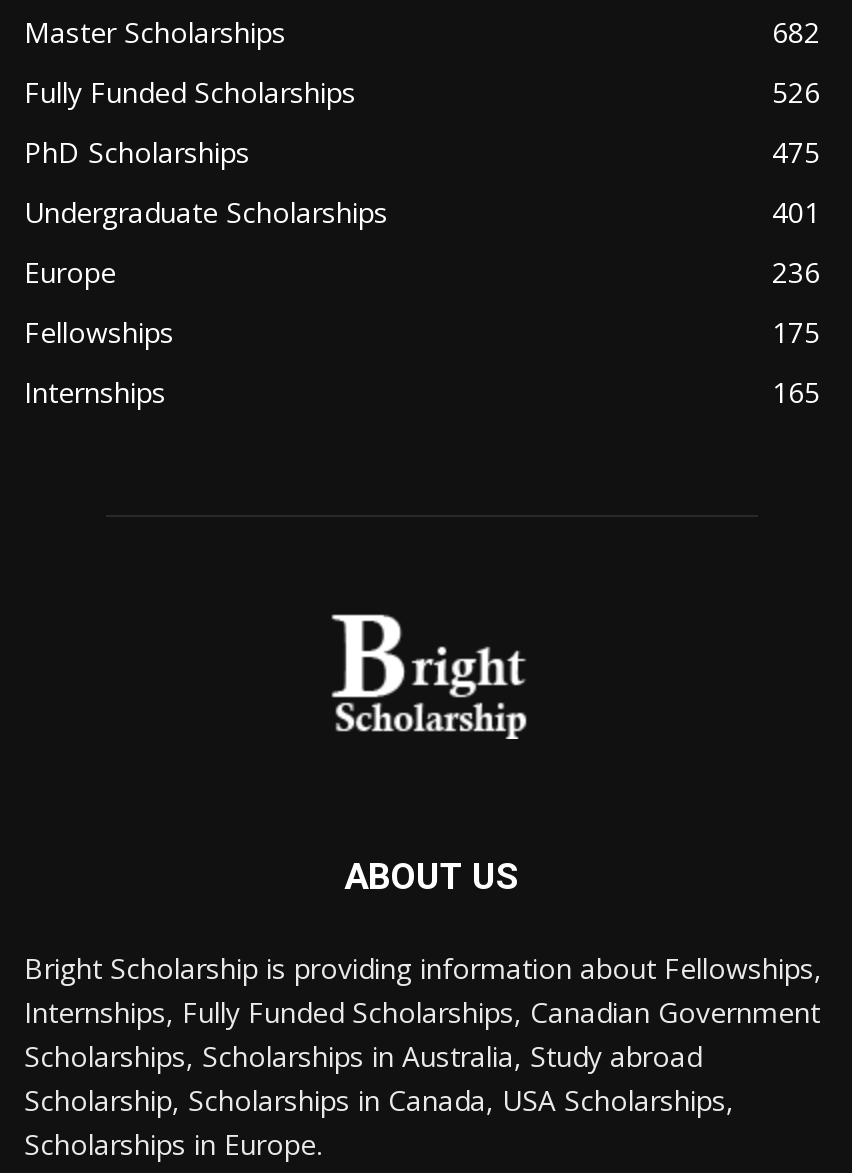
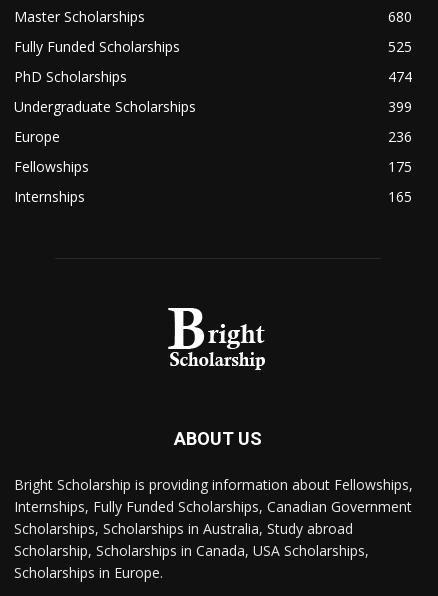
- 682
+ 680

- 526
+ 525

- 475
+ 474

- 401
+ 399
